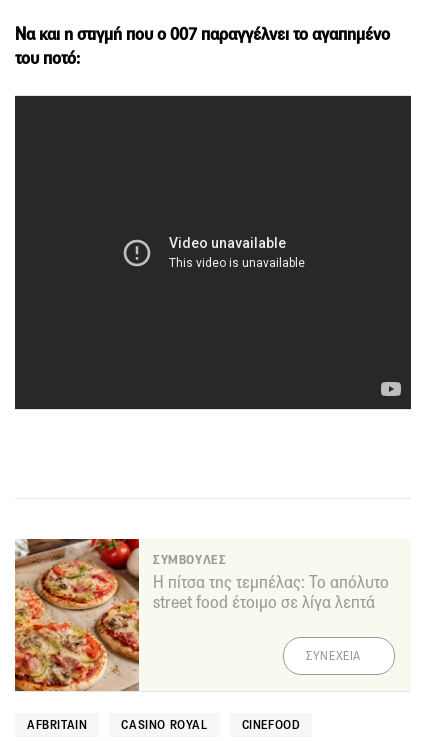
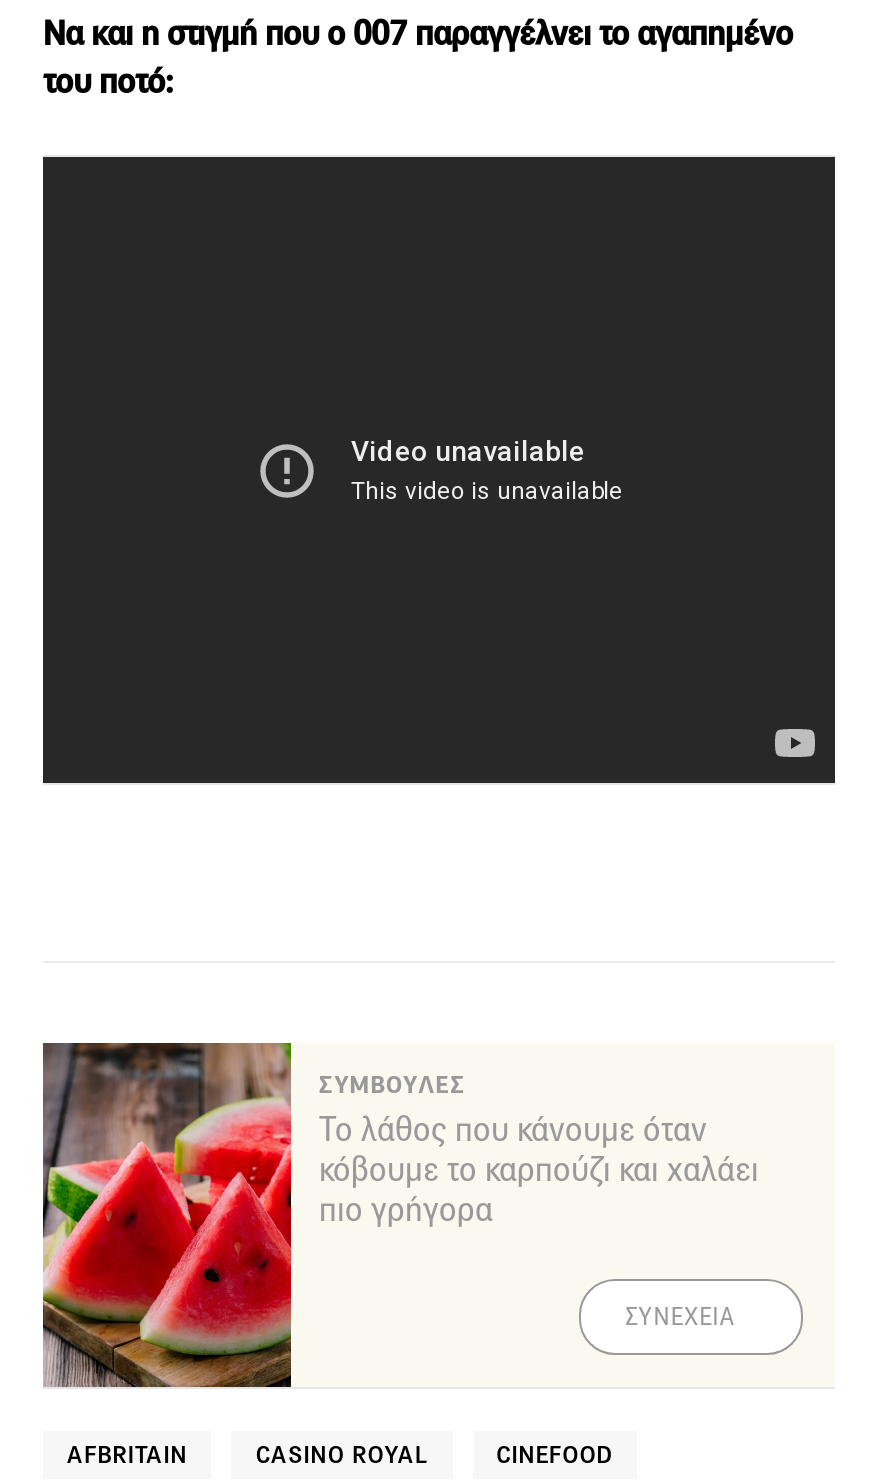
- [image]
- Η πίτσα της τεμπέλας: Το απόλυτο
- street food έτοιμο σε λίγα λεπτά
+ [image]
+ Το λάθος που κάνουμε όταν
+ κόβουμε το καρπούζι και χαλάει
+ πιο γρήγορα
